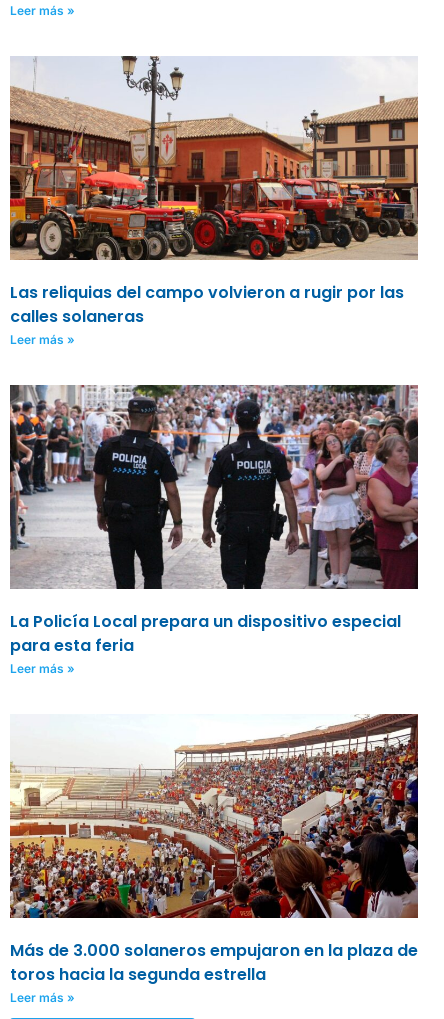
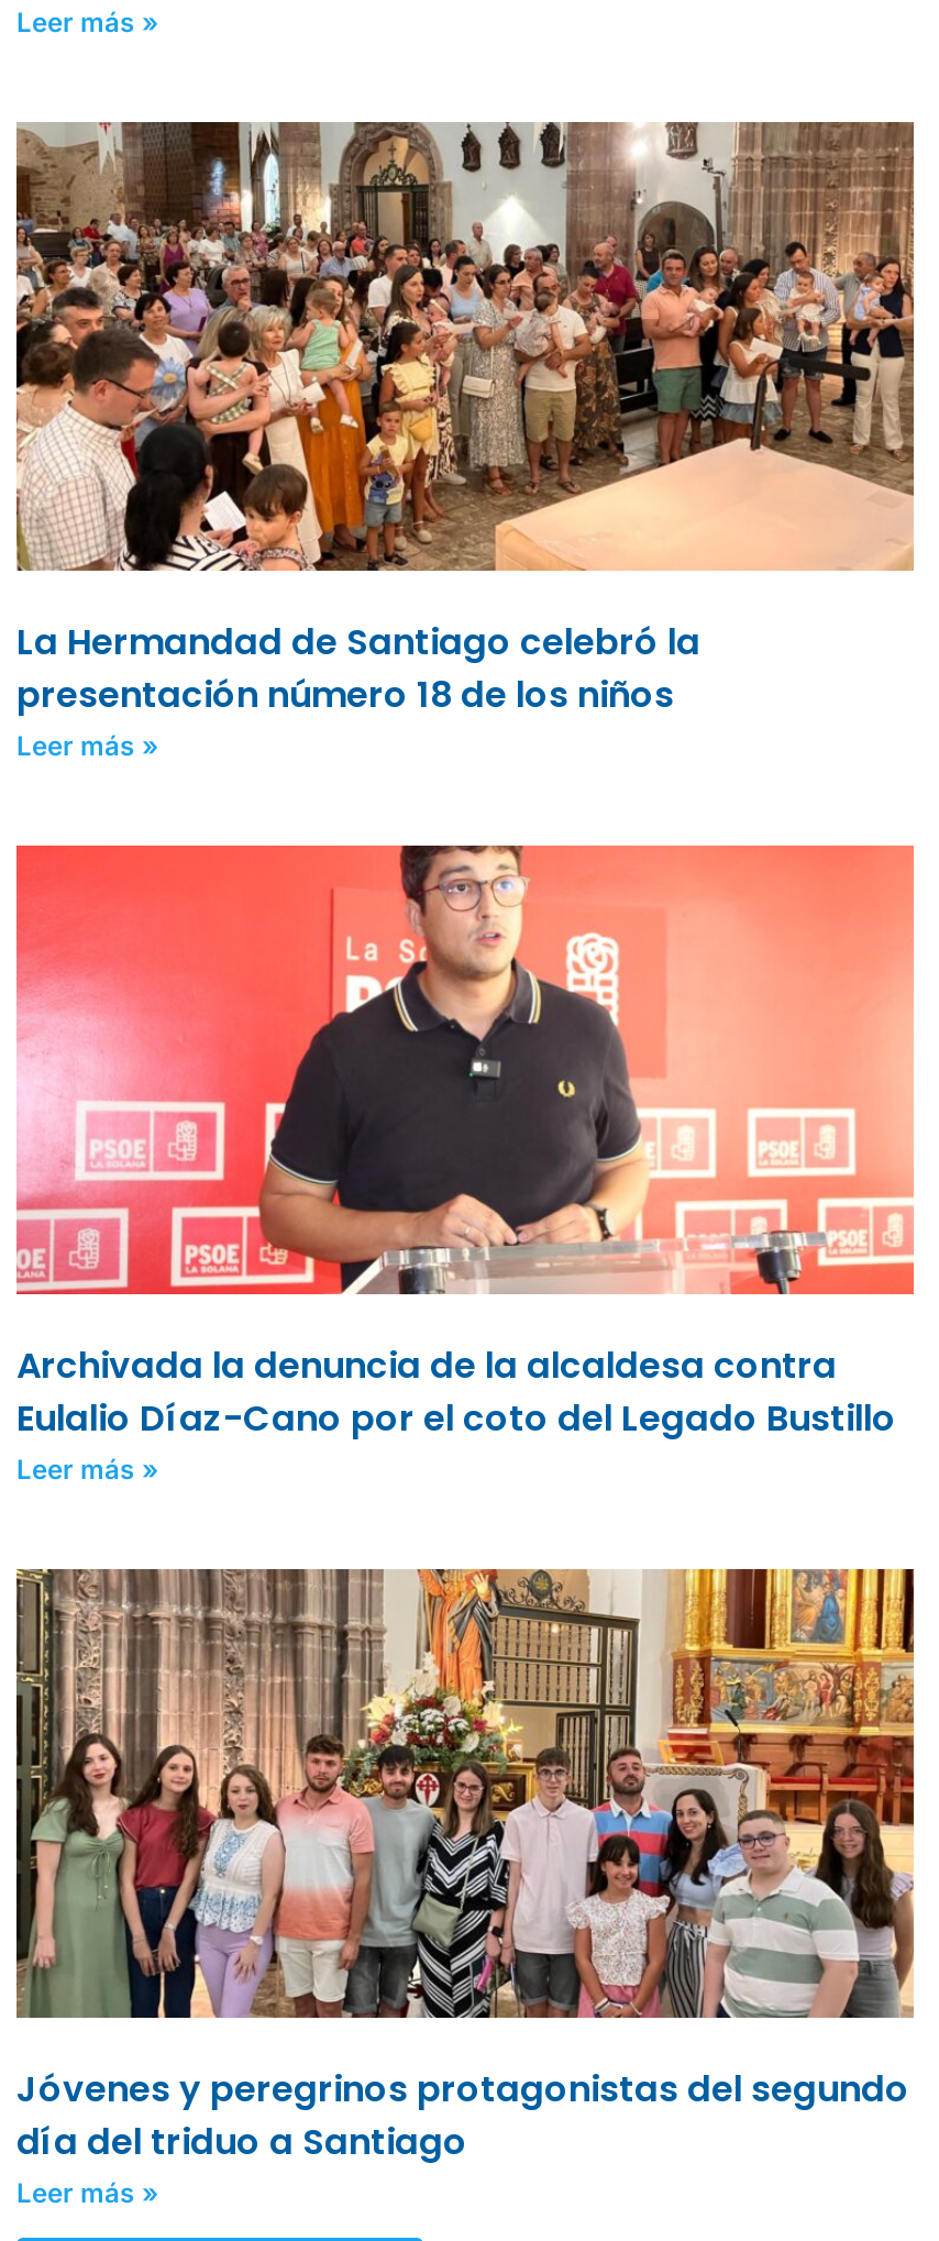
- [image]
- Las reliquias del campo volvieron a rugir por las
- calles solaneras
+ [image]
+ La Hermandad de Santiago celebró la
+ presentación número 18 de los niños

- [image]
- La Policía Local prepara un dispositivo especial
- para esta feria
+ [image]
+ Archivada la denuncia de la alcaldesa contra
+ Eulalio Díaz-Cano por el coto del Legado Bustillo

- [image]
- Más de 3.000 solaneros empujaron en la plaza de
- toros hacia la segunda estrella
+ [image]
+ Jóvenes y peregrinos protagonistas del segundo
+ día del triduo a Santiago
